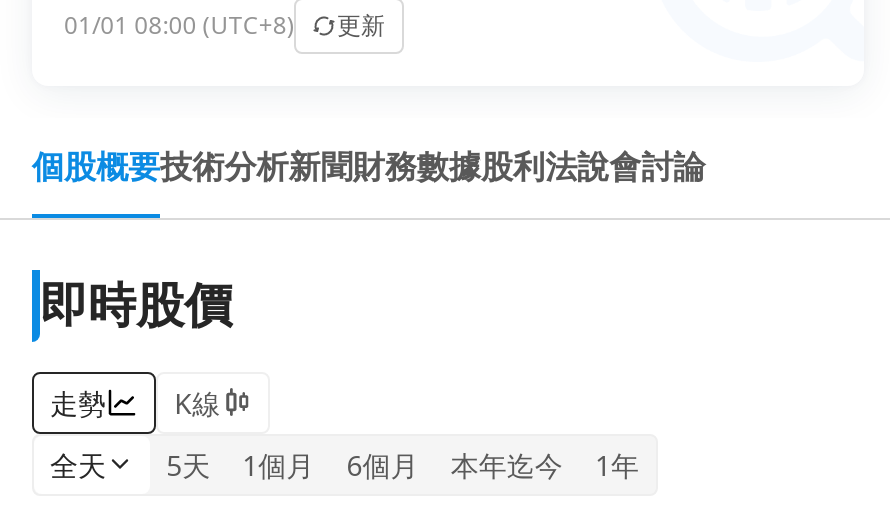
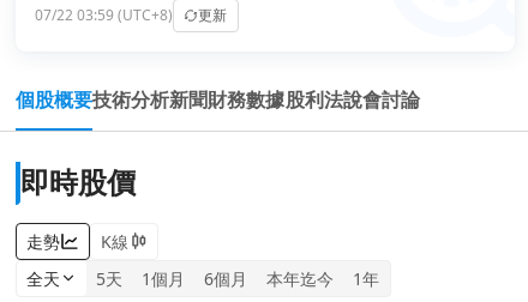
- 01/01 08:00 (UTC+8) 更新
+ 07/22 03:59 (UTC+8) 更新
